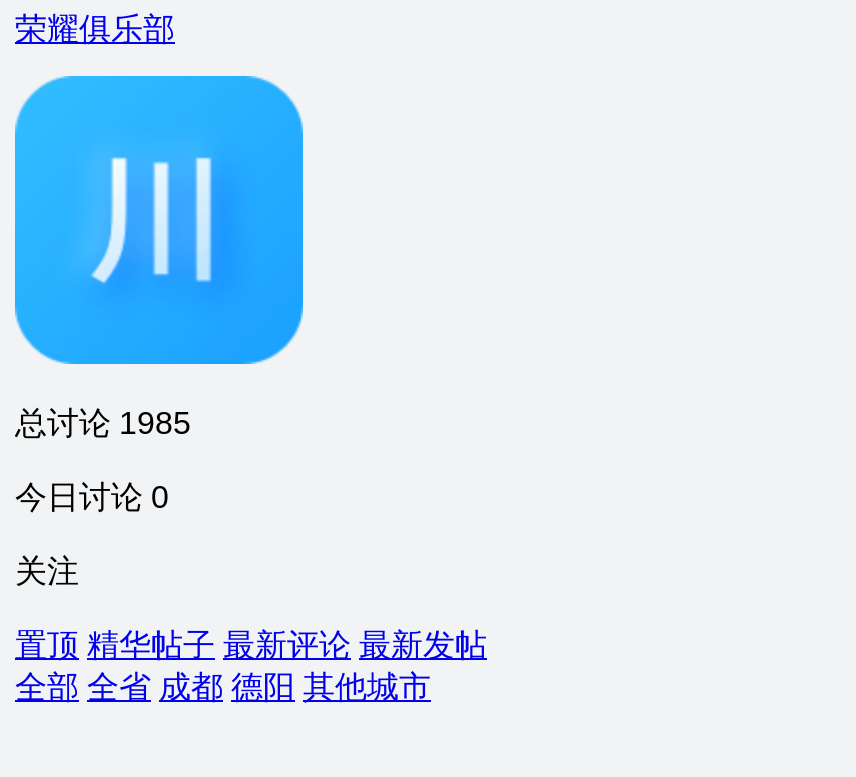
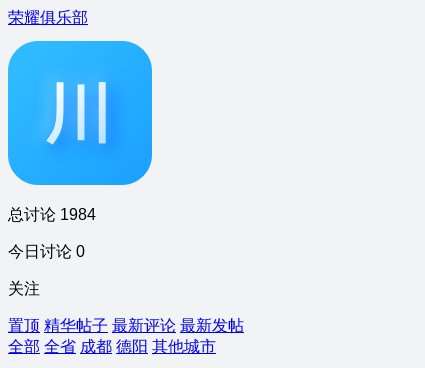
- 总讨论 1985
+ 总讨论 1984
